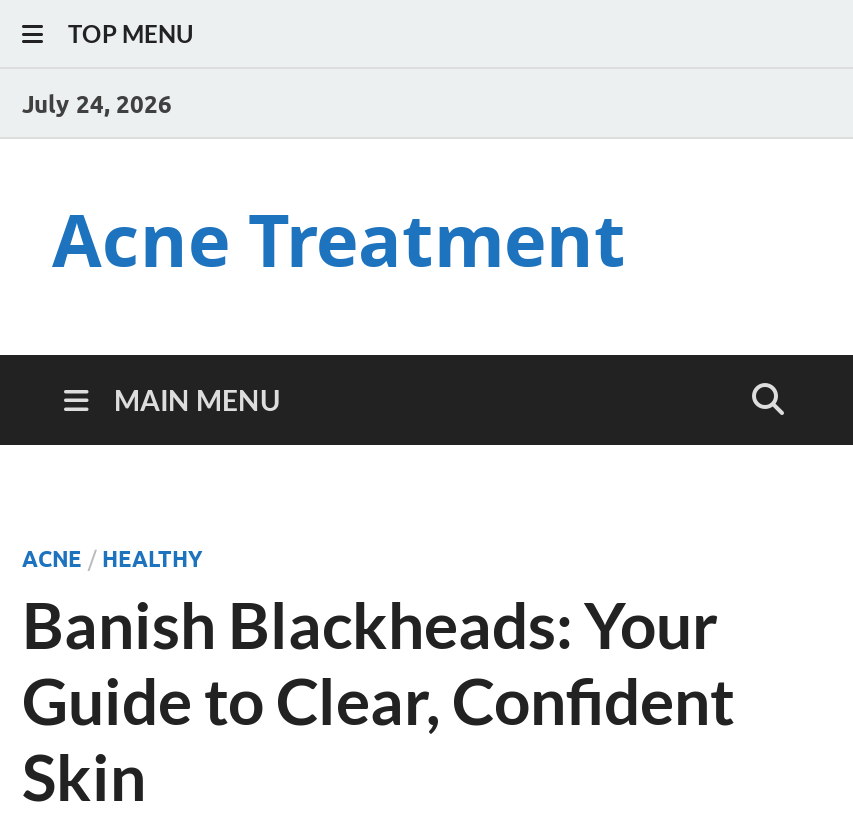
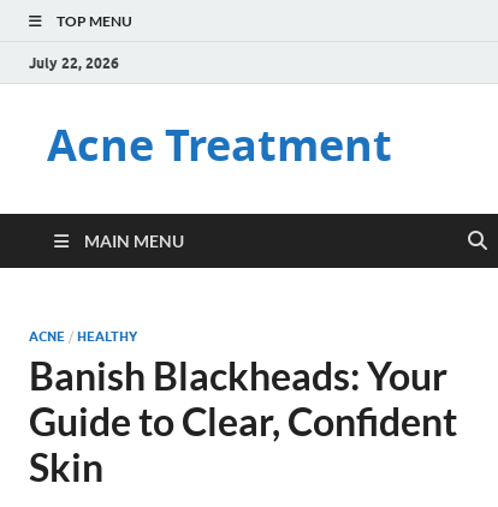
- July 24, 2026
+ July 22, 2026
